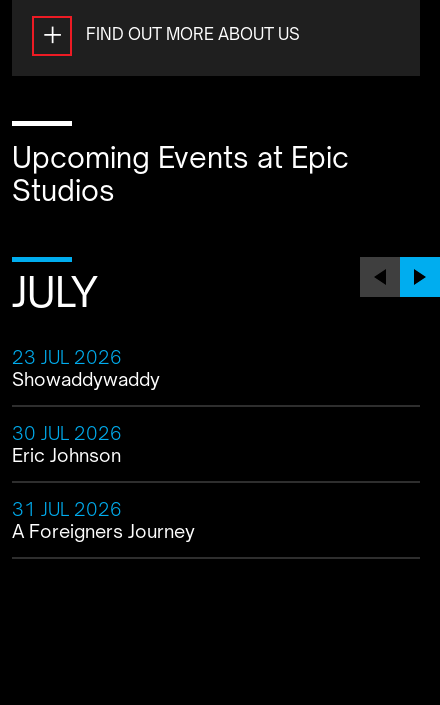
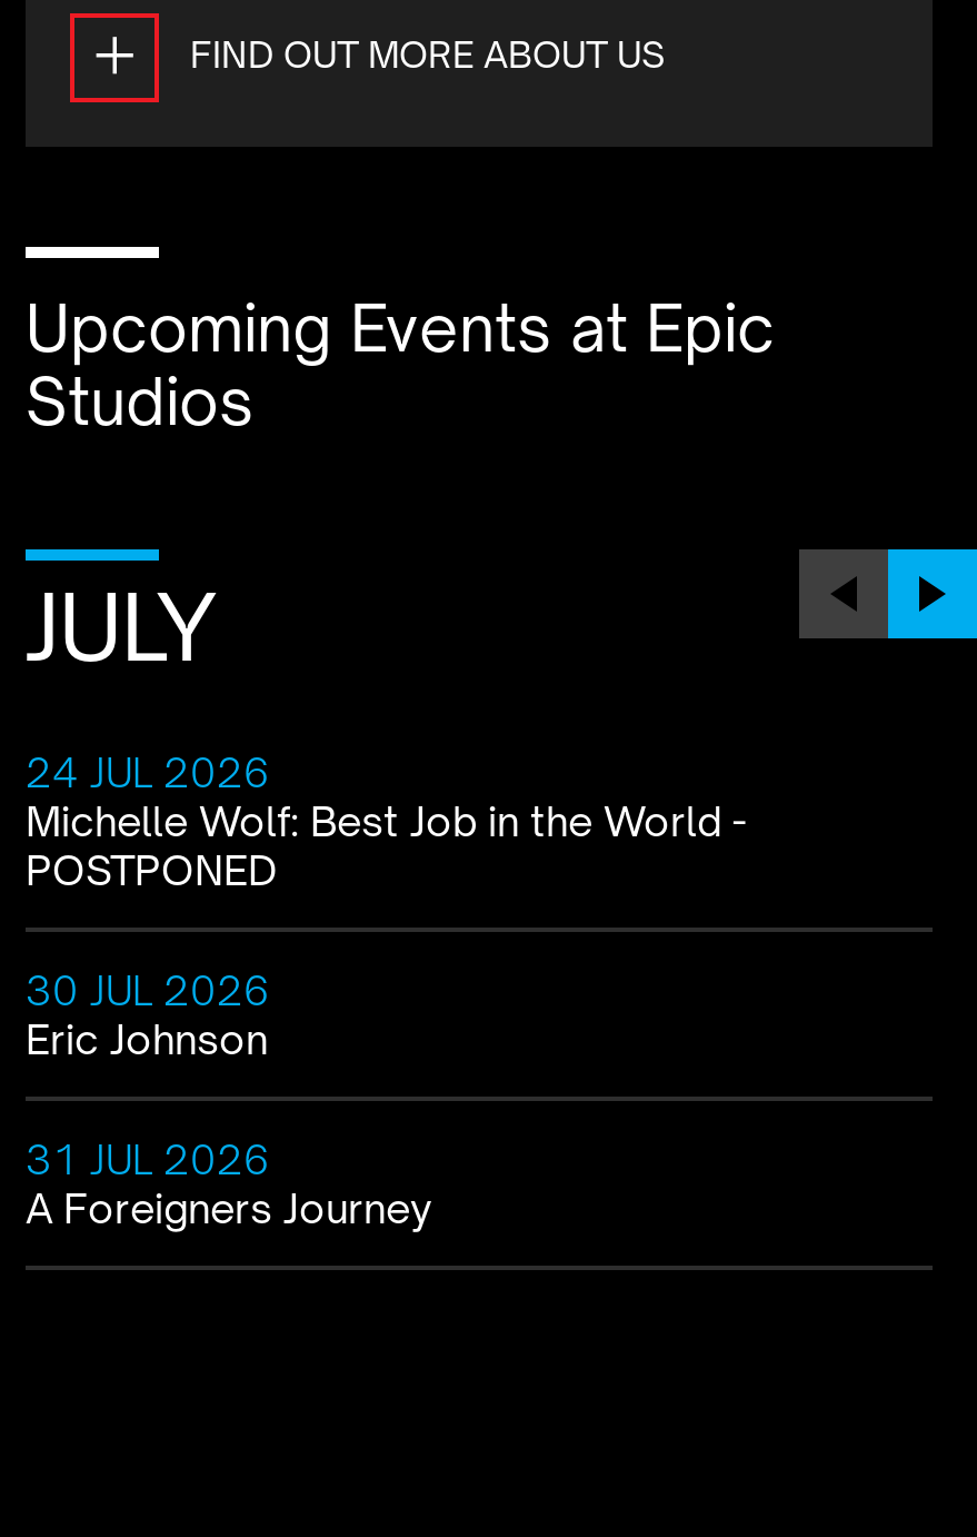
- 23 JUL 2026
- Showaddywaddy
+ 24 JUL 2026
+ Michelle Wolf: Best Job in the World -
+ POSTPONED

moved down: 30 JUL 2026 | Eric Johnson | 31 JUL 2026 | A Foreigners Journey
